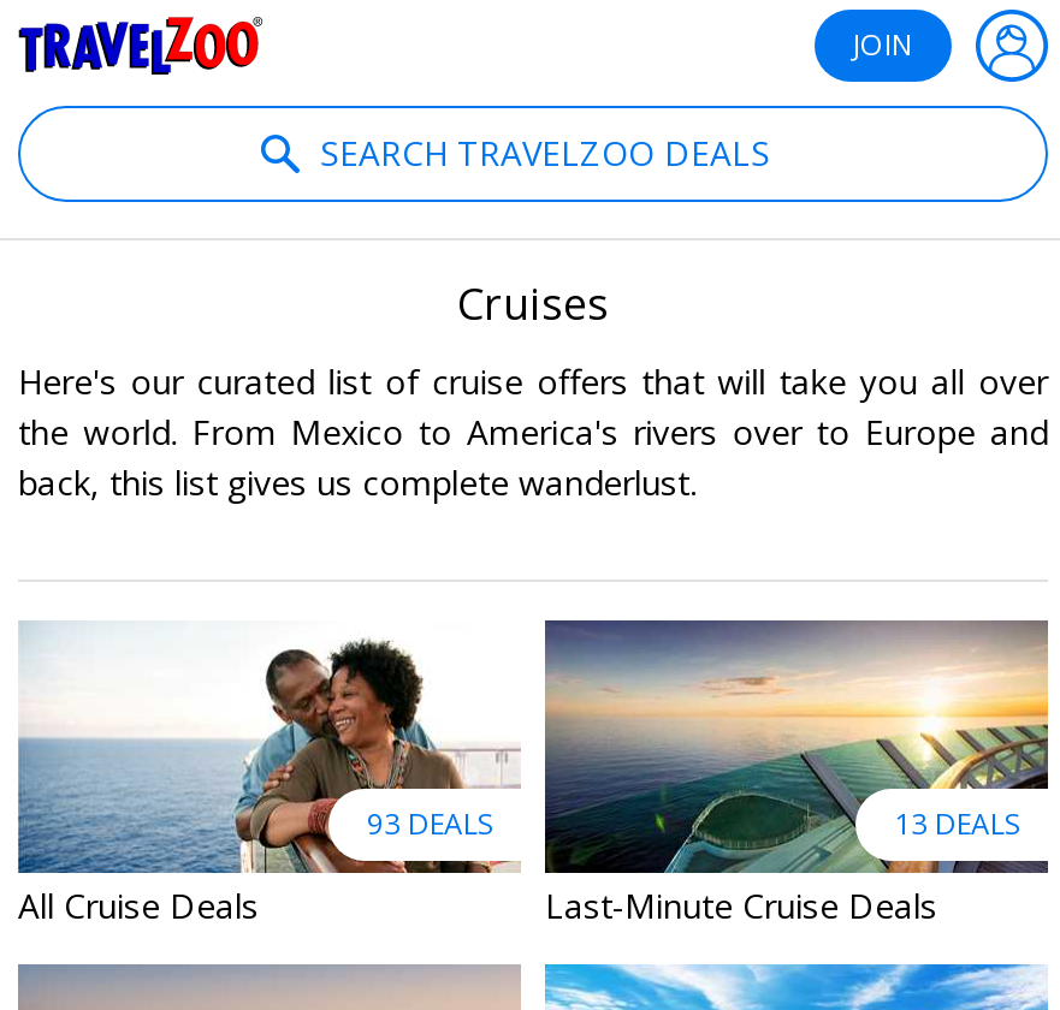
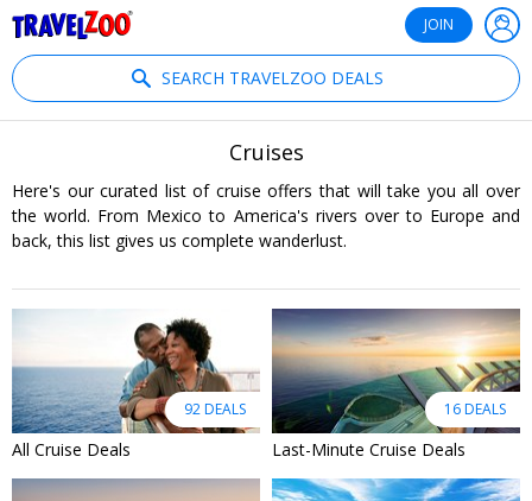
- 93 DEALS
+ 92 DEALS

- 13 DEALS
+ 16 DEALS
